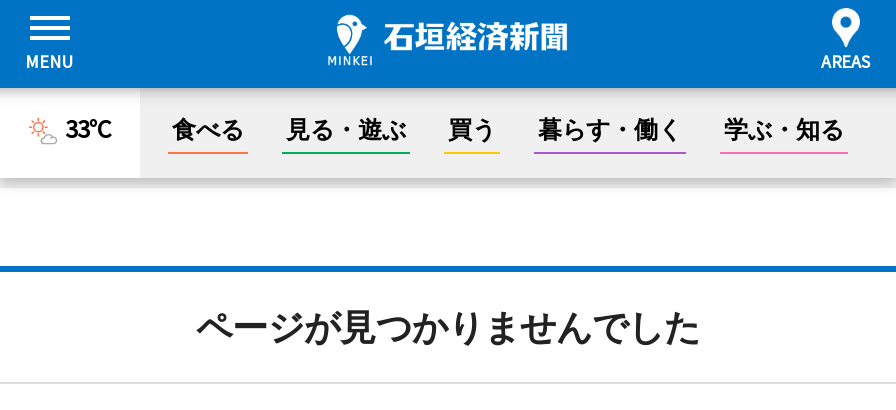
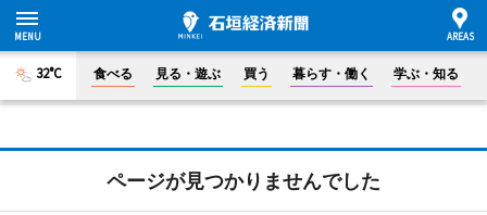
- 33°C 食べる 見る・遊ぶ 買う 暮らす・働く 学ぶ・知る
+ 32°C 食べる 見る・遊ぶ 買う 暮らす・働く 学ぶ・知る
